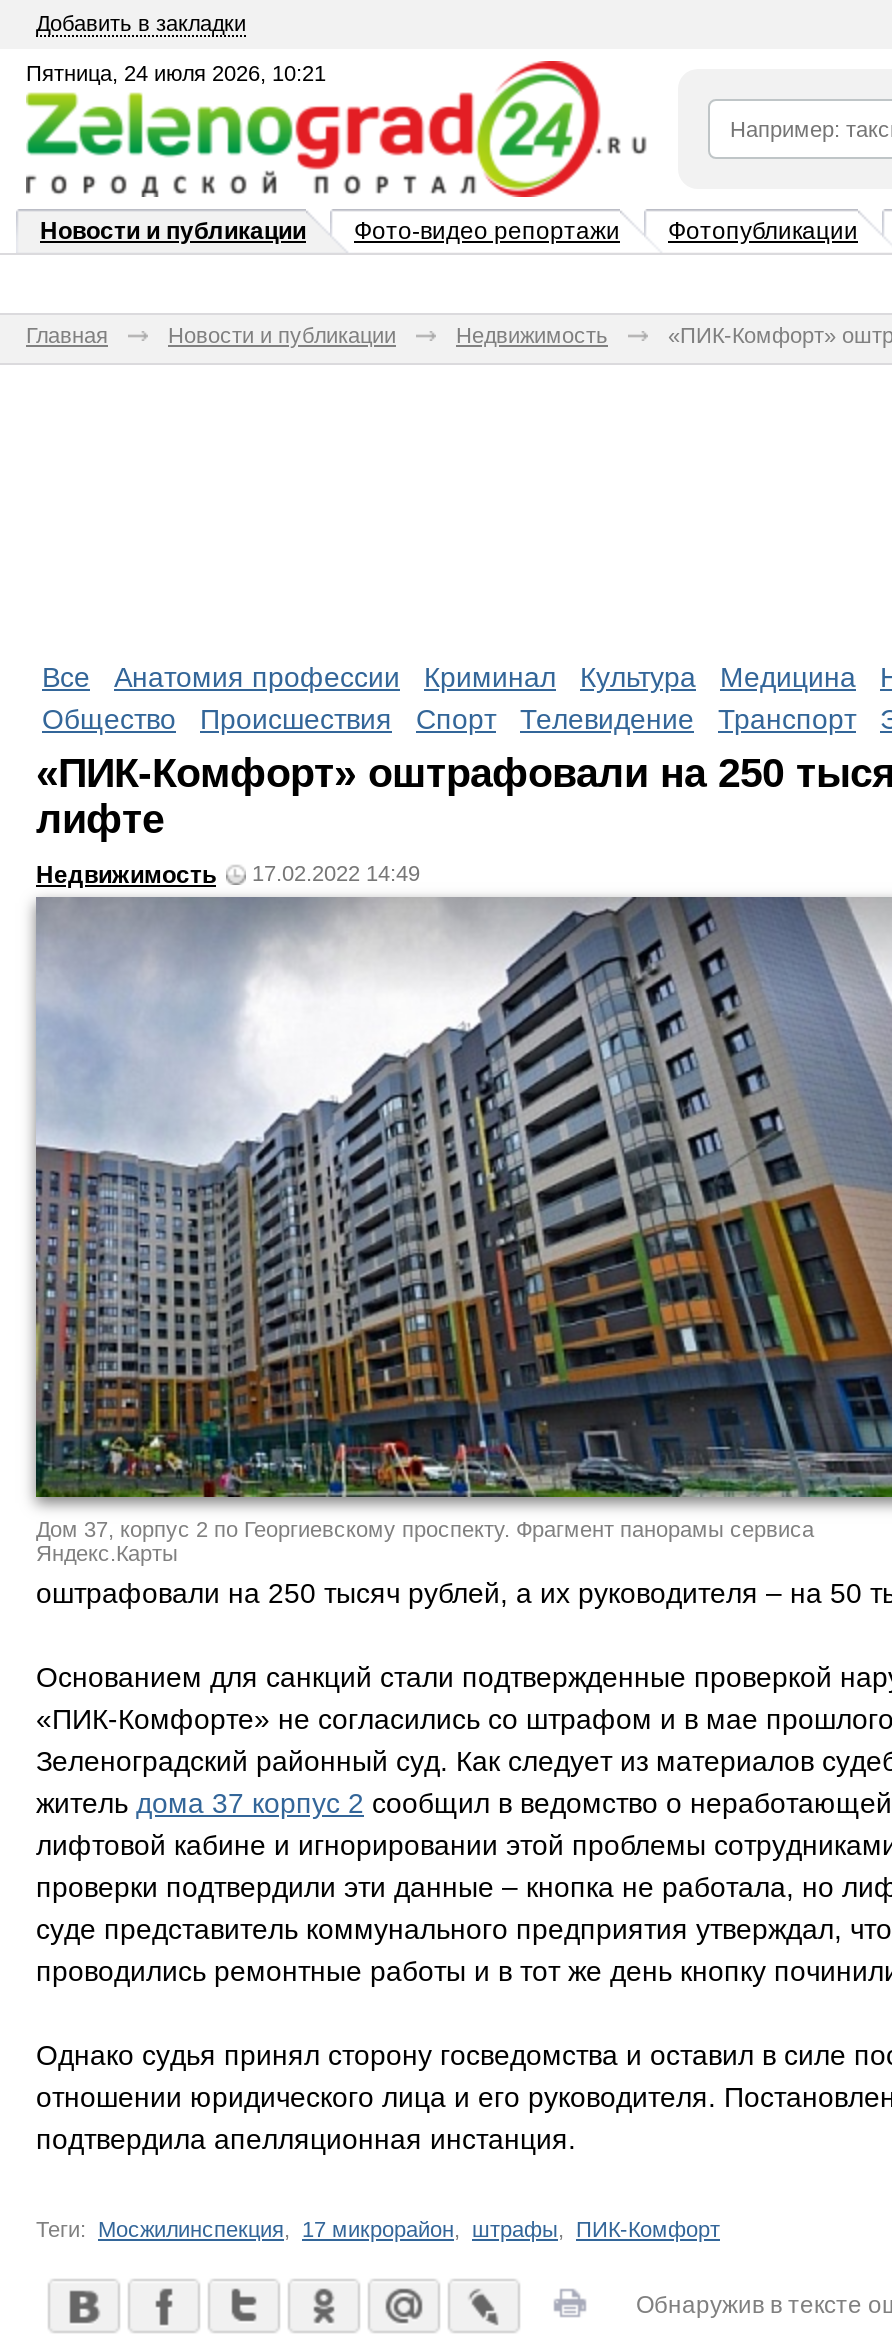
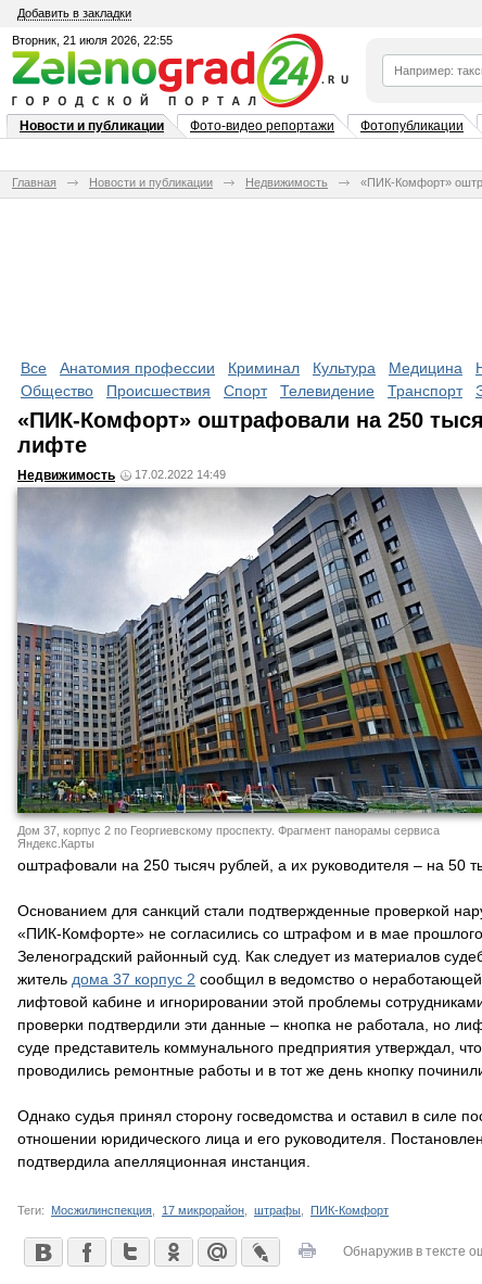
- Пятница, 24 июля 2026, 10:21
+ Вторник, 21 июля 2026, 22:55
